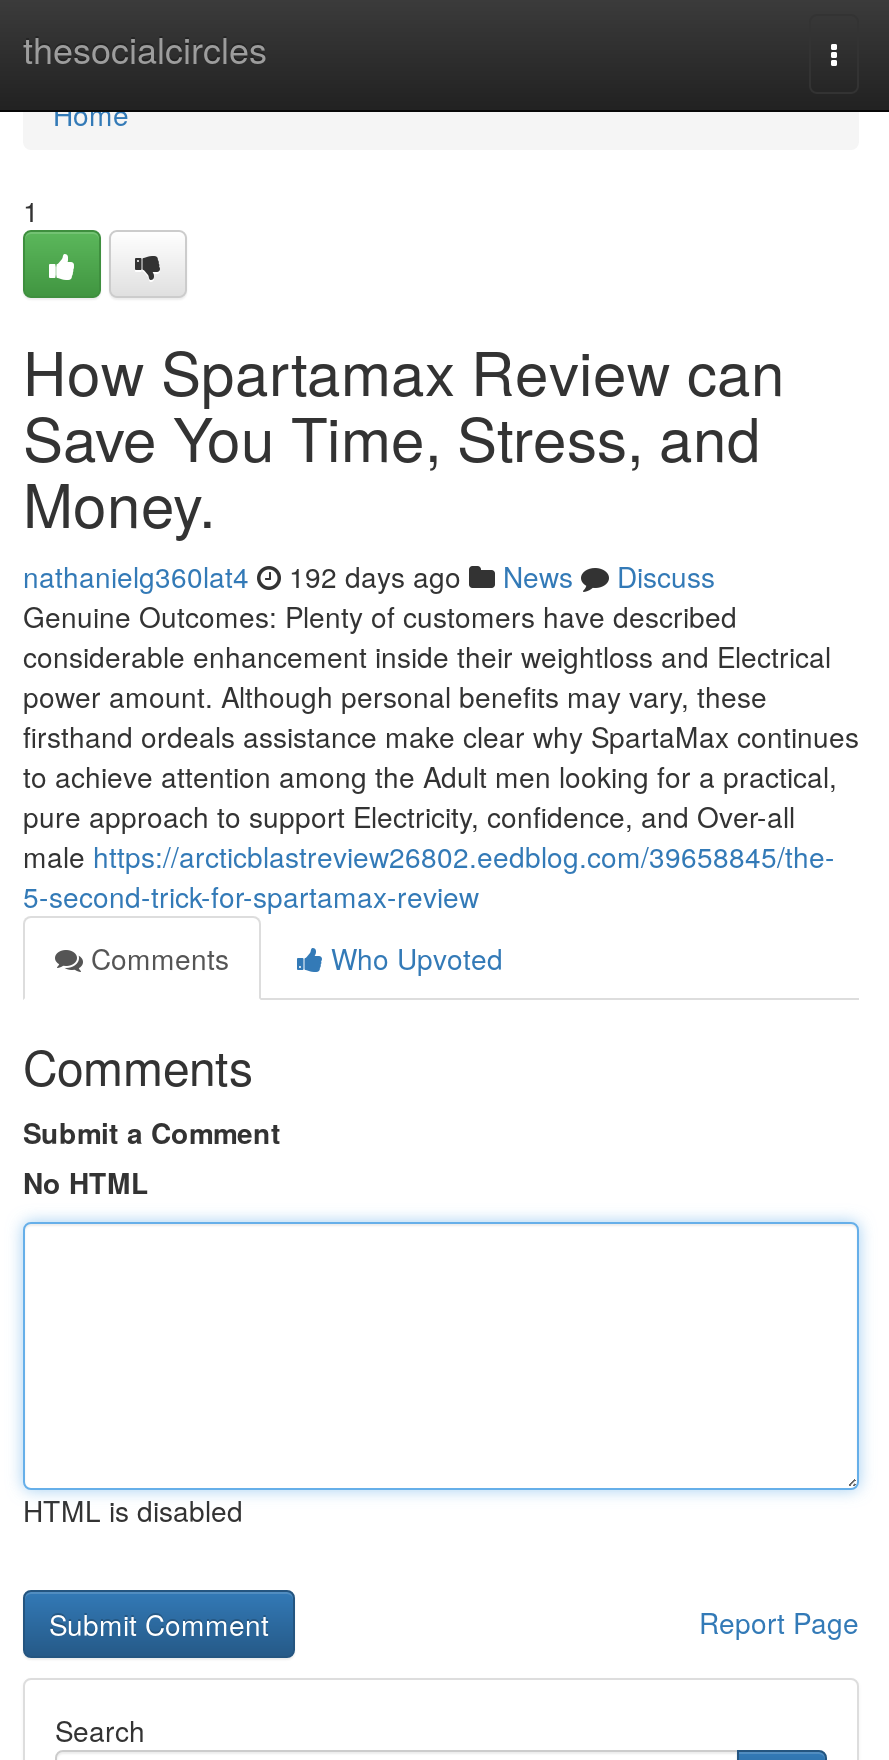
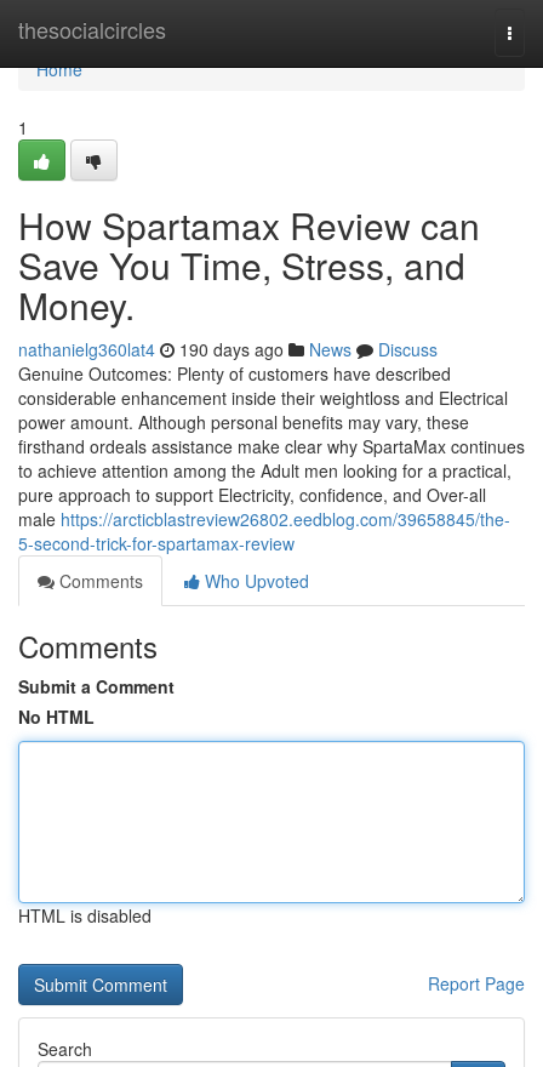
- nathanielg360lat4 192 days ago News Discuss
+ nathanielg360lat4 190 days ago News Discuss
